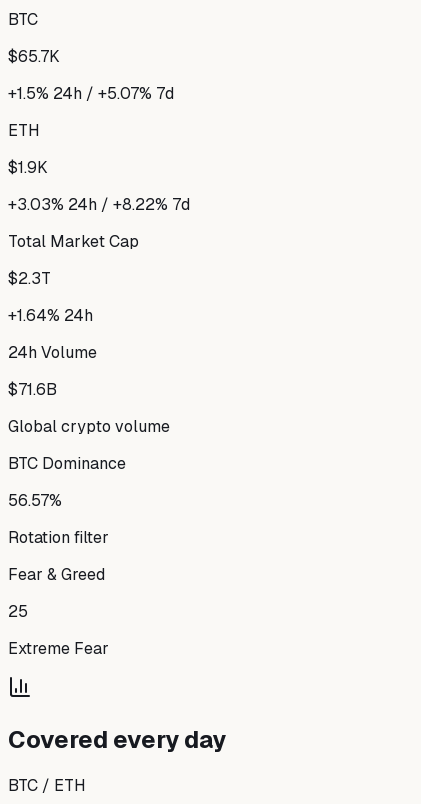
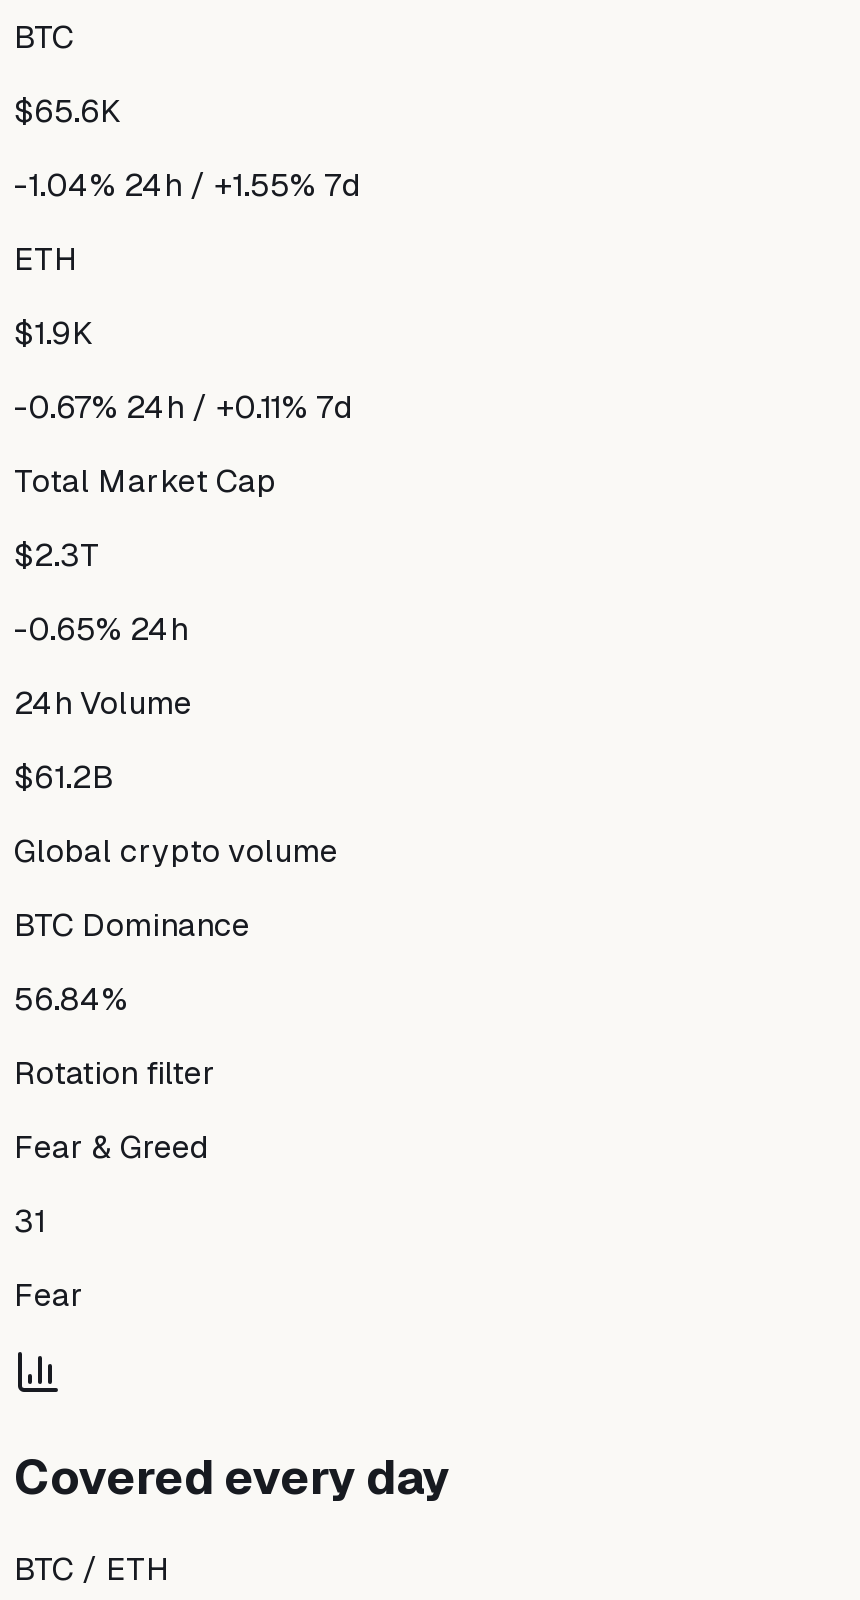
- $65.7K
+ $65.6K

- +1.5% 24h / +5.07% 7d
+ -1.04% 24h / +1.55% 7d

- +3.03% 24h / +8.22% 7d
+ -0.67% 24h / +0.11% 7d

- +1.64% 24h
+ -0.65% 24h

- $71.6B
+ $61.2B

- 56.57%
+ 56.84%

- 25
+ 31

- Extreme Fear
+ Fear
